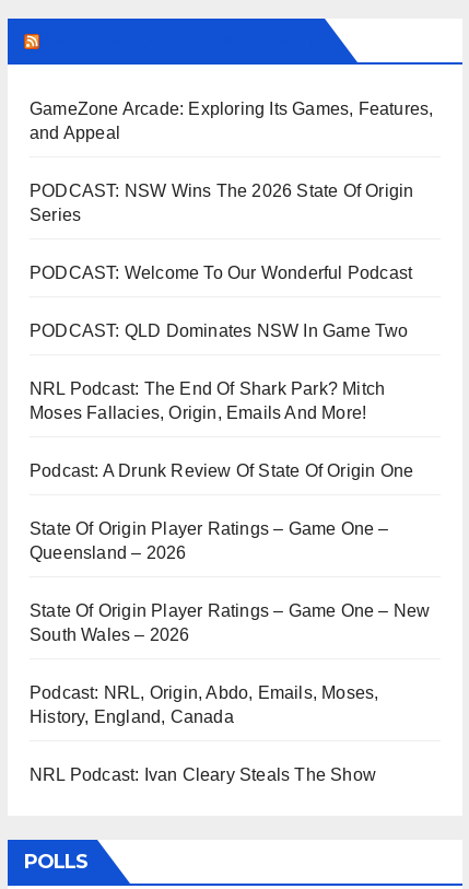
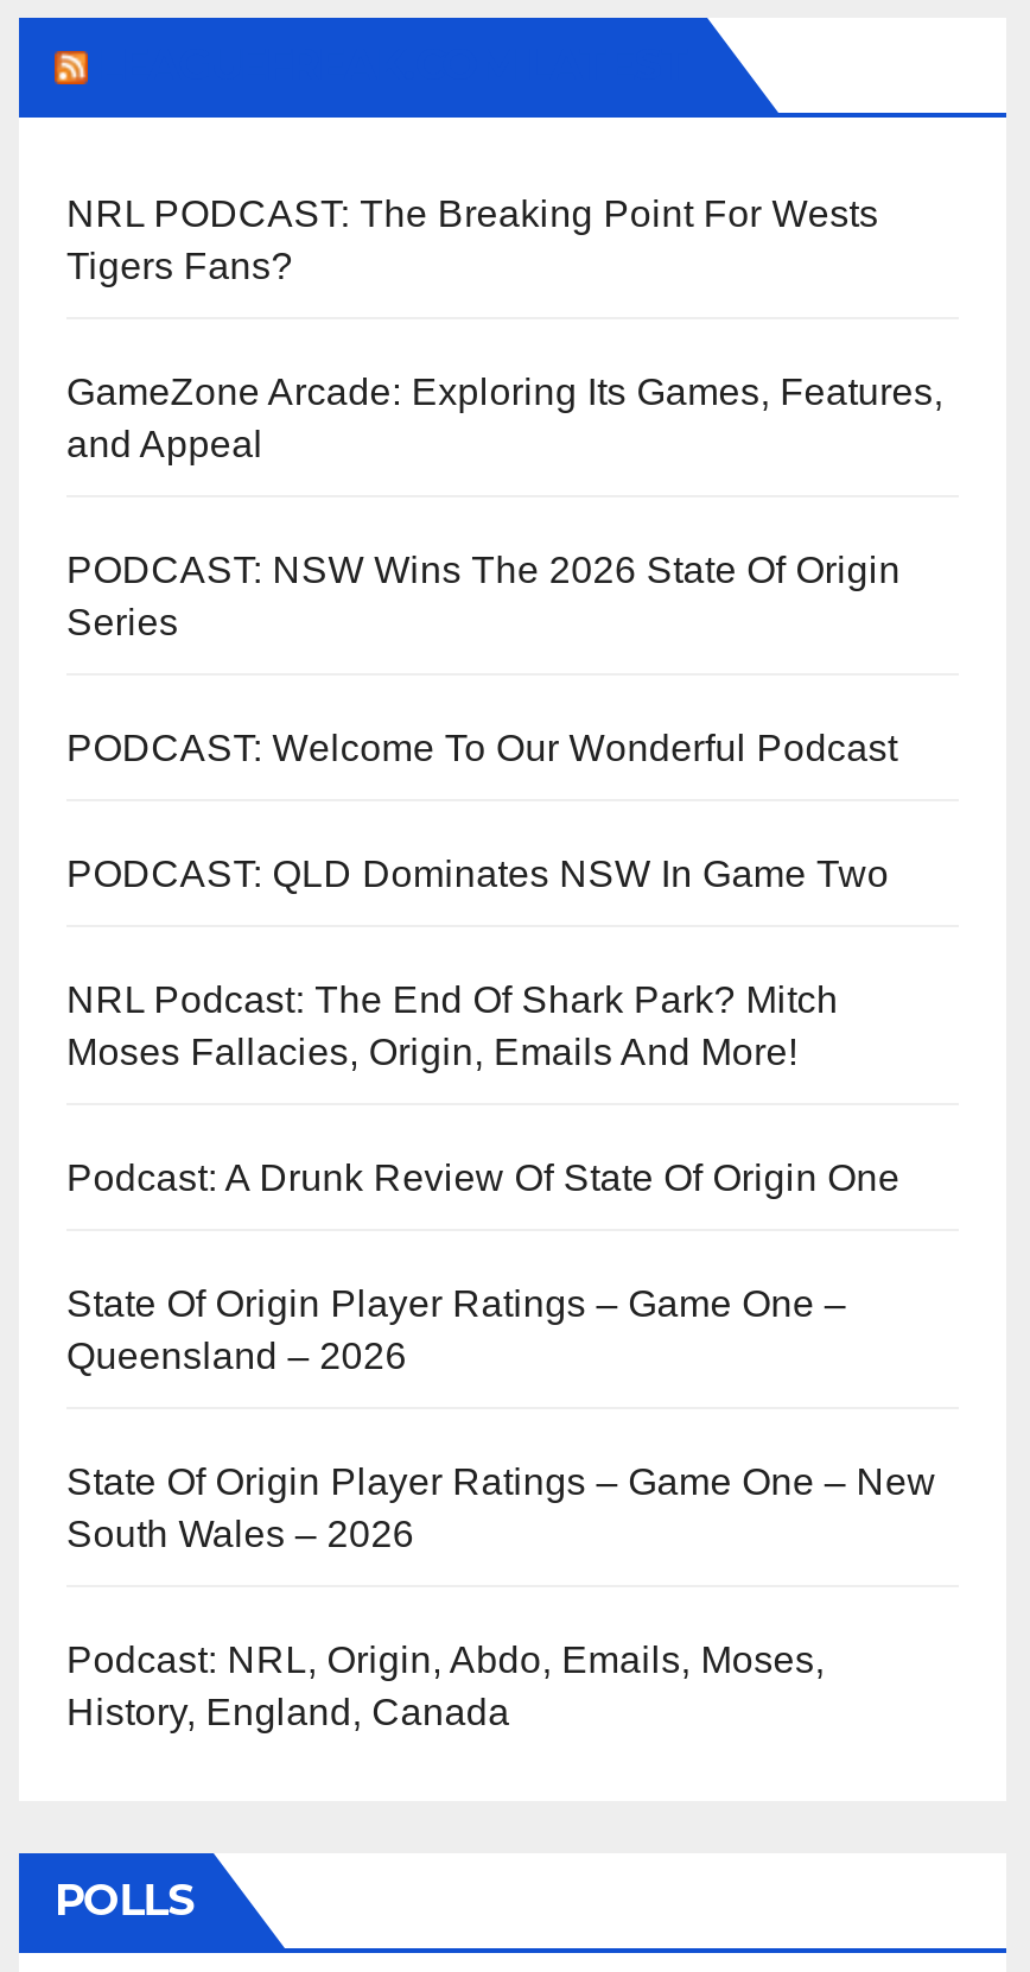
+ NRL PODCAST: The Breaking Point For Wests
+ Tigers Fans?

moved down: GameZone Arcade: Exploring Its Games, Features, | and Appeal | PODCAST: NSW Wins The 2026 State Of Origin | ... | Podcast: NRL, Origin, Abdo, Emails, Moses, | History, England, Canada

- NRL Podcast: Ivan Cleary Steals The Show
